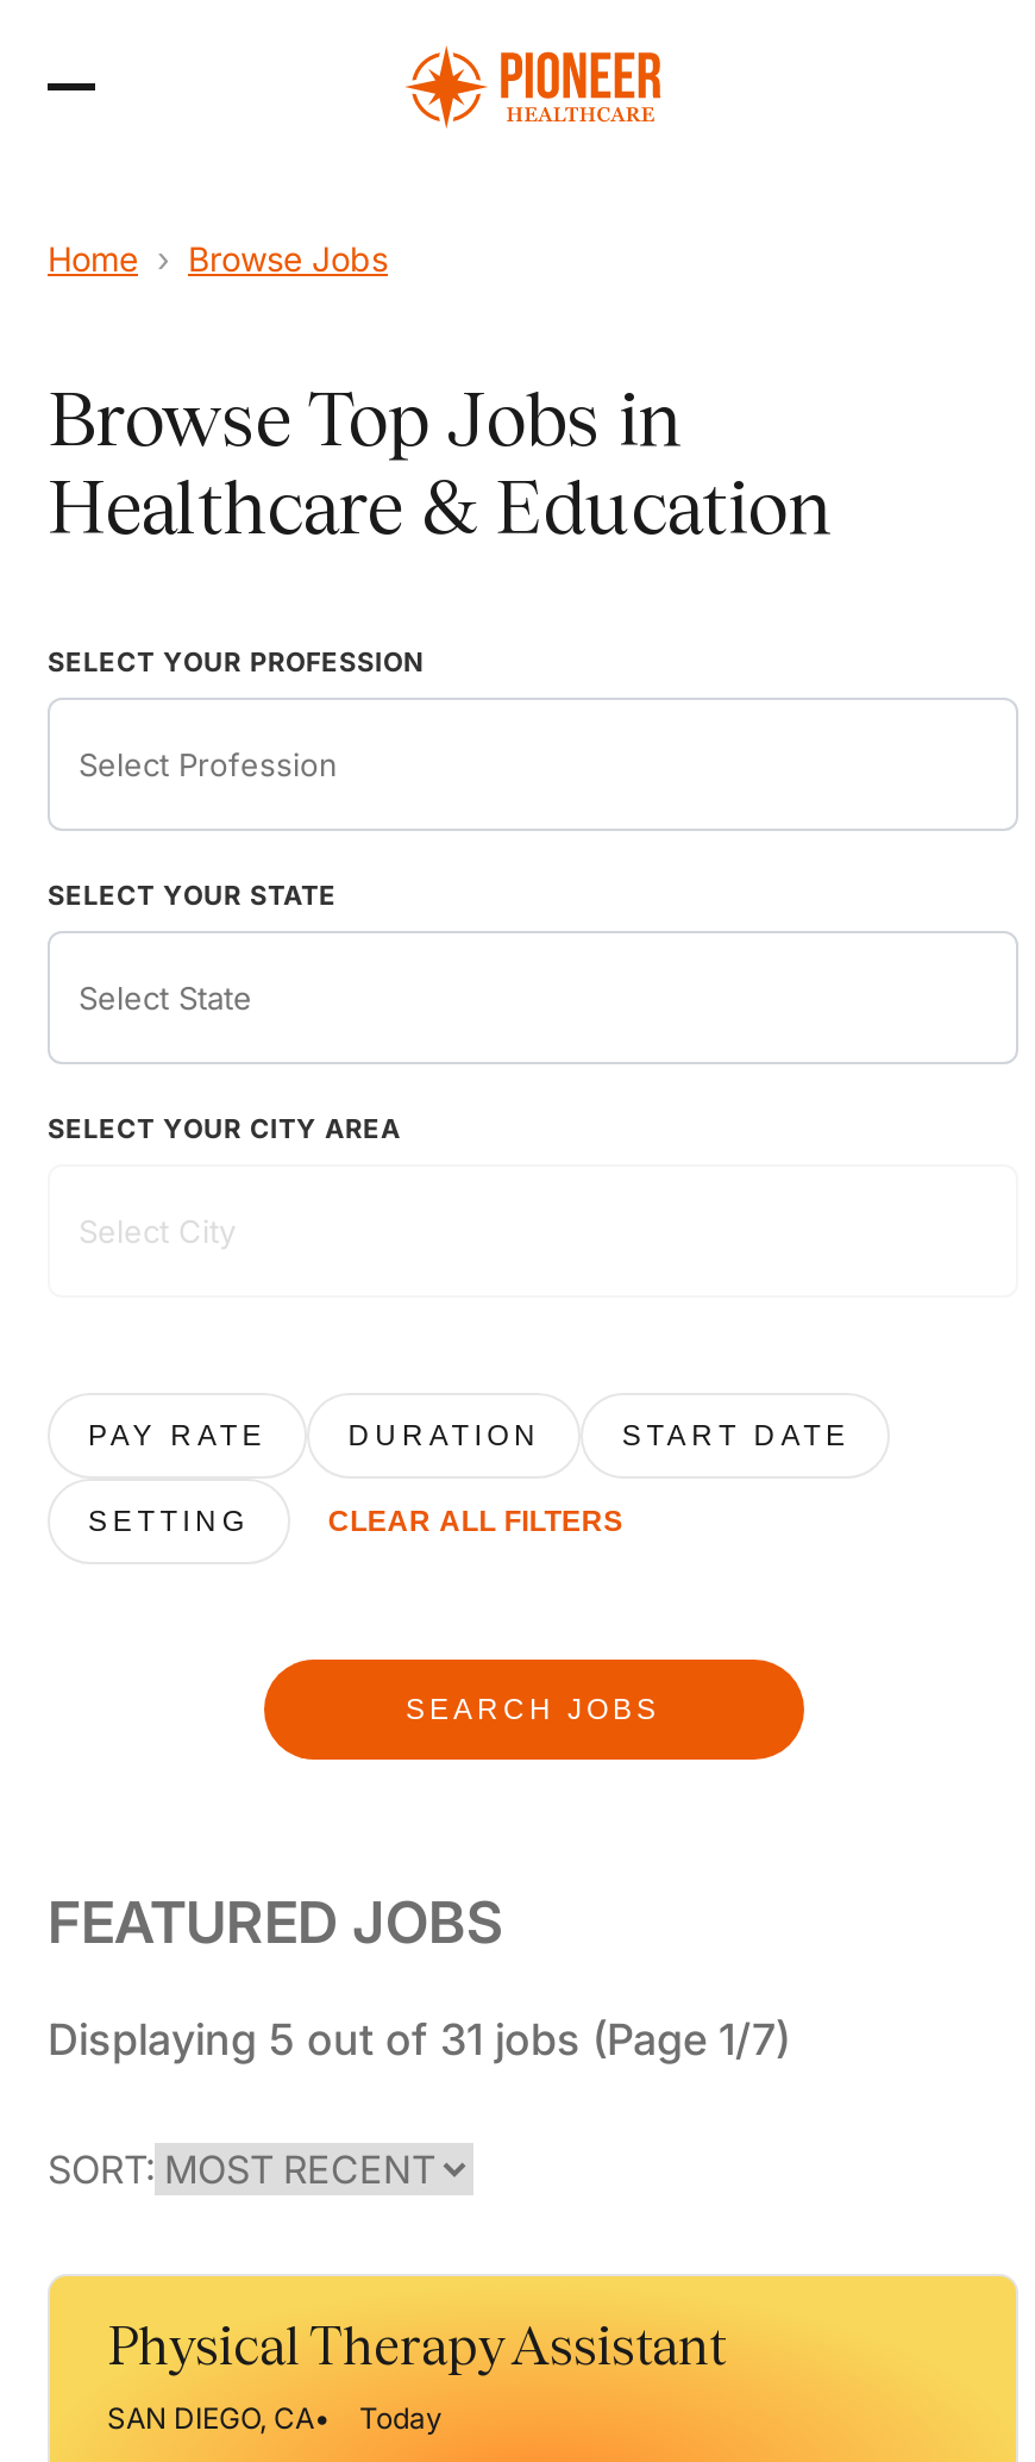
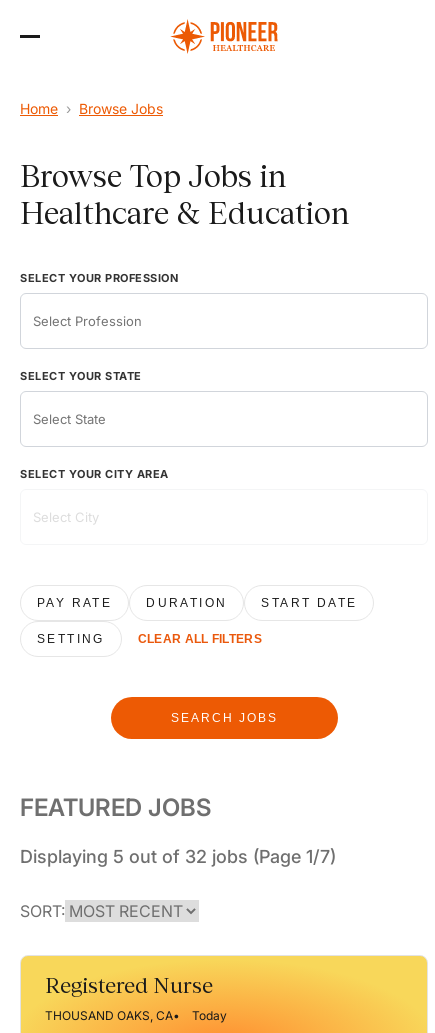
- Displaying 5 out of 31 jobs (Page 1/7)
+ Displaying 5 out of 32 jobs (Page 1/7)

- Physical Therapy Assistant
- SAN DIEGO, CA
+ Registered Nurse
+ THOUSAND OAKS, CA
